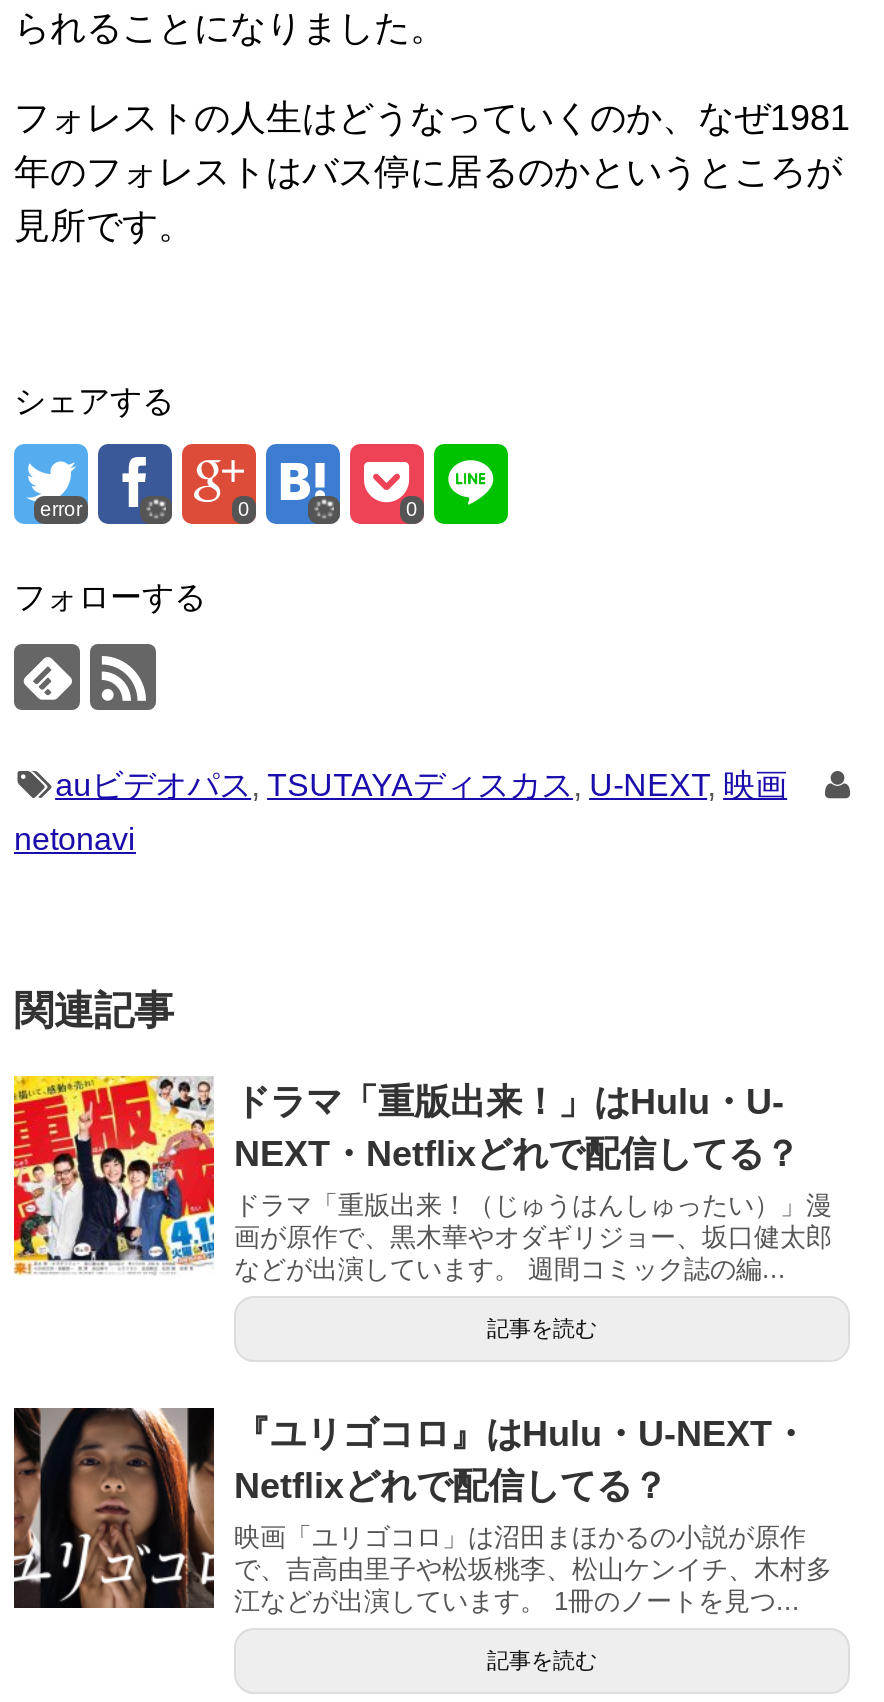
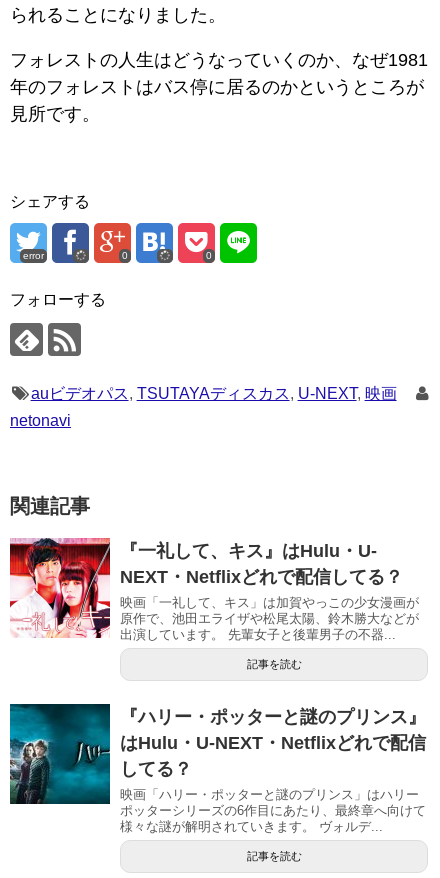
- [image]
- ドラマ「重版出来！」はHulu・U-
+ [image]
+ 『一礼して、キス』はHulu・U-

- ドラマ「重版出来！（じゅうはんしゅったい）」漫
- 画が原作で、黒木華やオダギリジョー、坂口健太郎
- などが出演しています。 週間コミック誌の編...
+ 映画「一礼して、キス」は加賀やっこの少女漫画が
+ 原作で、池田エライザや松尾太陽、鈴木勝大などが
+ 出演しています。 先輩女子と後輩男子の不器...

- [image]
- 『ユリゴコロ』はHulu・U-NEXT・
- Netflixどれで配信してる？
- 映画「ユリゴコロ」は沼田まほかるの小説が原作
- で、吉高由里子や松坂桃李、松山ケンイチ、木村多
- 江などが出演しています。 1冊のノートを見つ...
+ [image]
+ 『ハリー・ポッターと謎のプリンス』
+ はHulu・U-NEXT・Netflixどれで配信
+ してる？
+ 映画「ハリー・ポッターと謎のプリンス」はハリー
+ ポッターシリーズの6作目にあたり、最終章へ向けて
+ 様々な謎が解明されていきます。 ヴォルデ...
